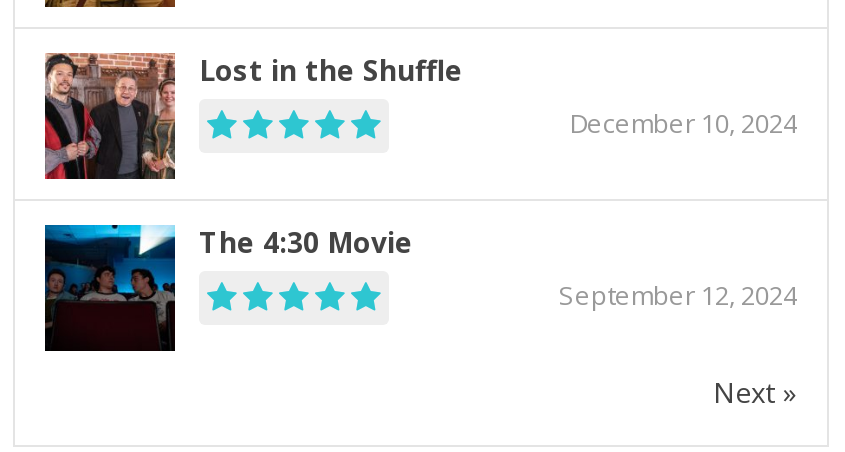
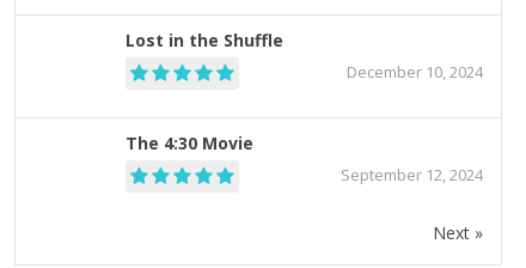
- [image]

- [image]
